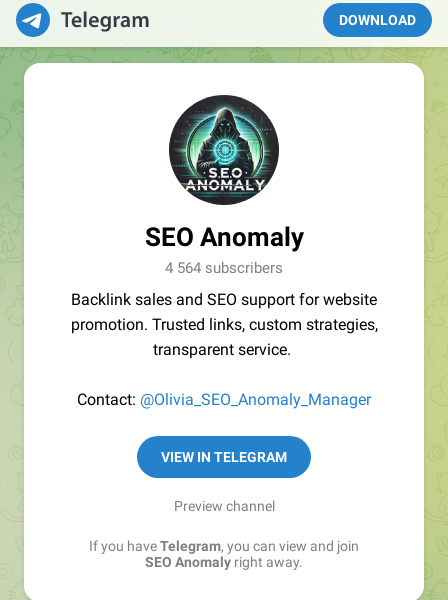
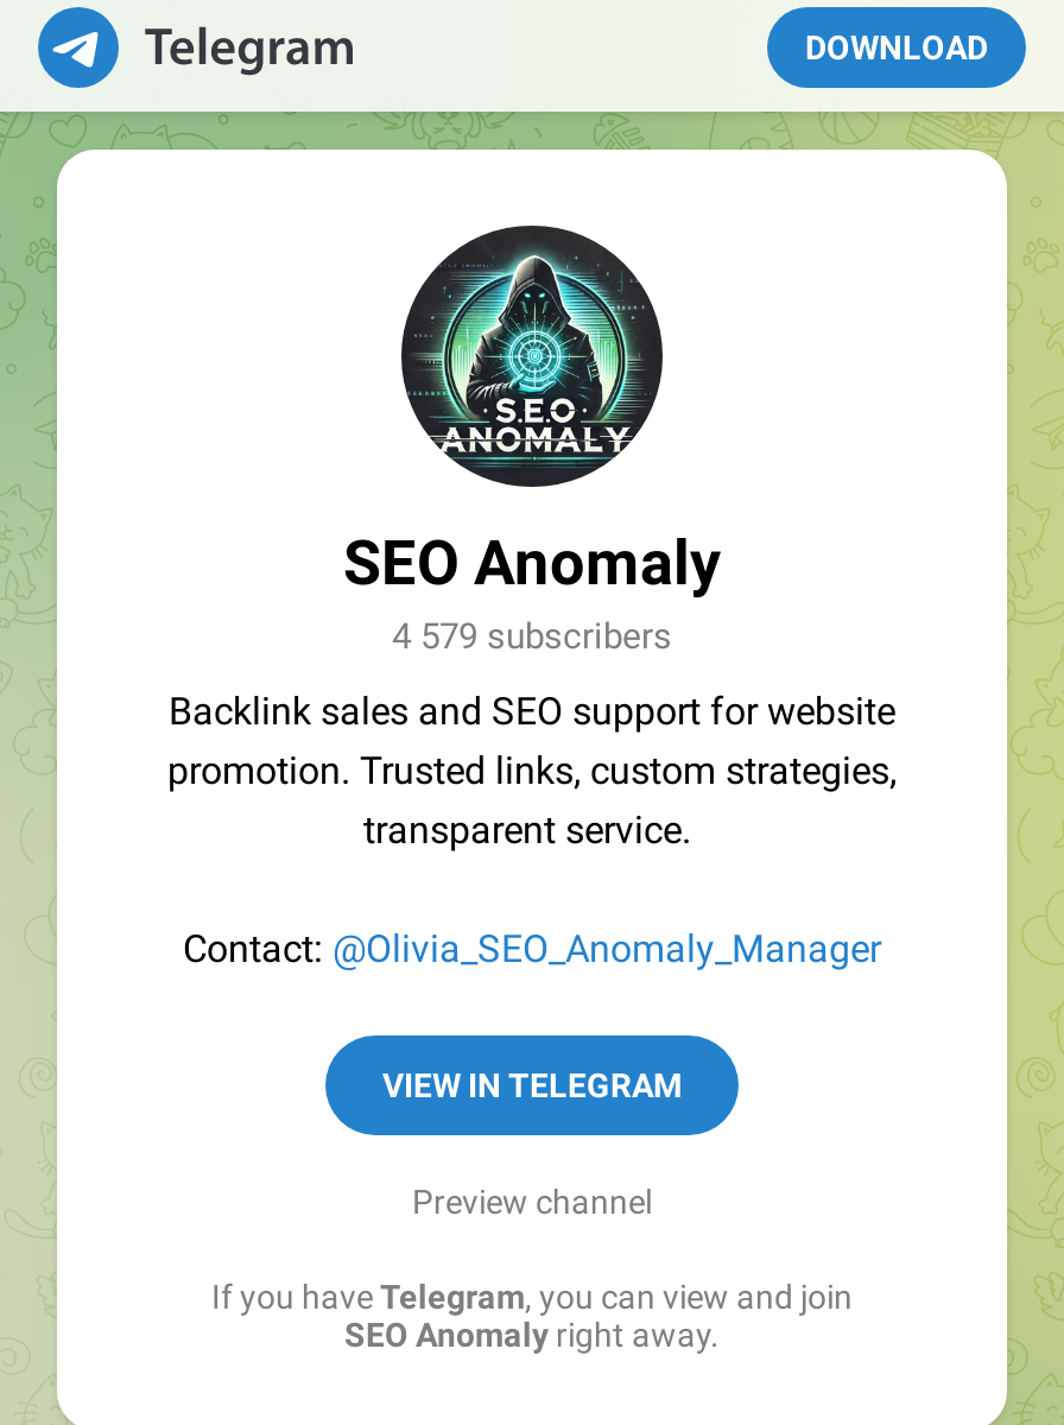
- 4 564 subscribers
+ 4 579 subscribers
